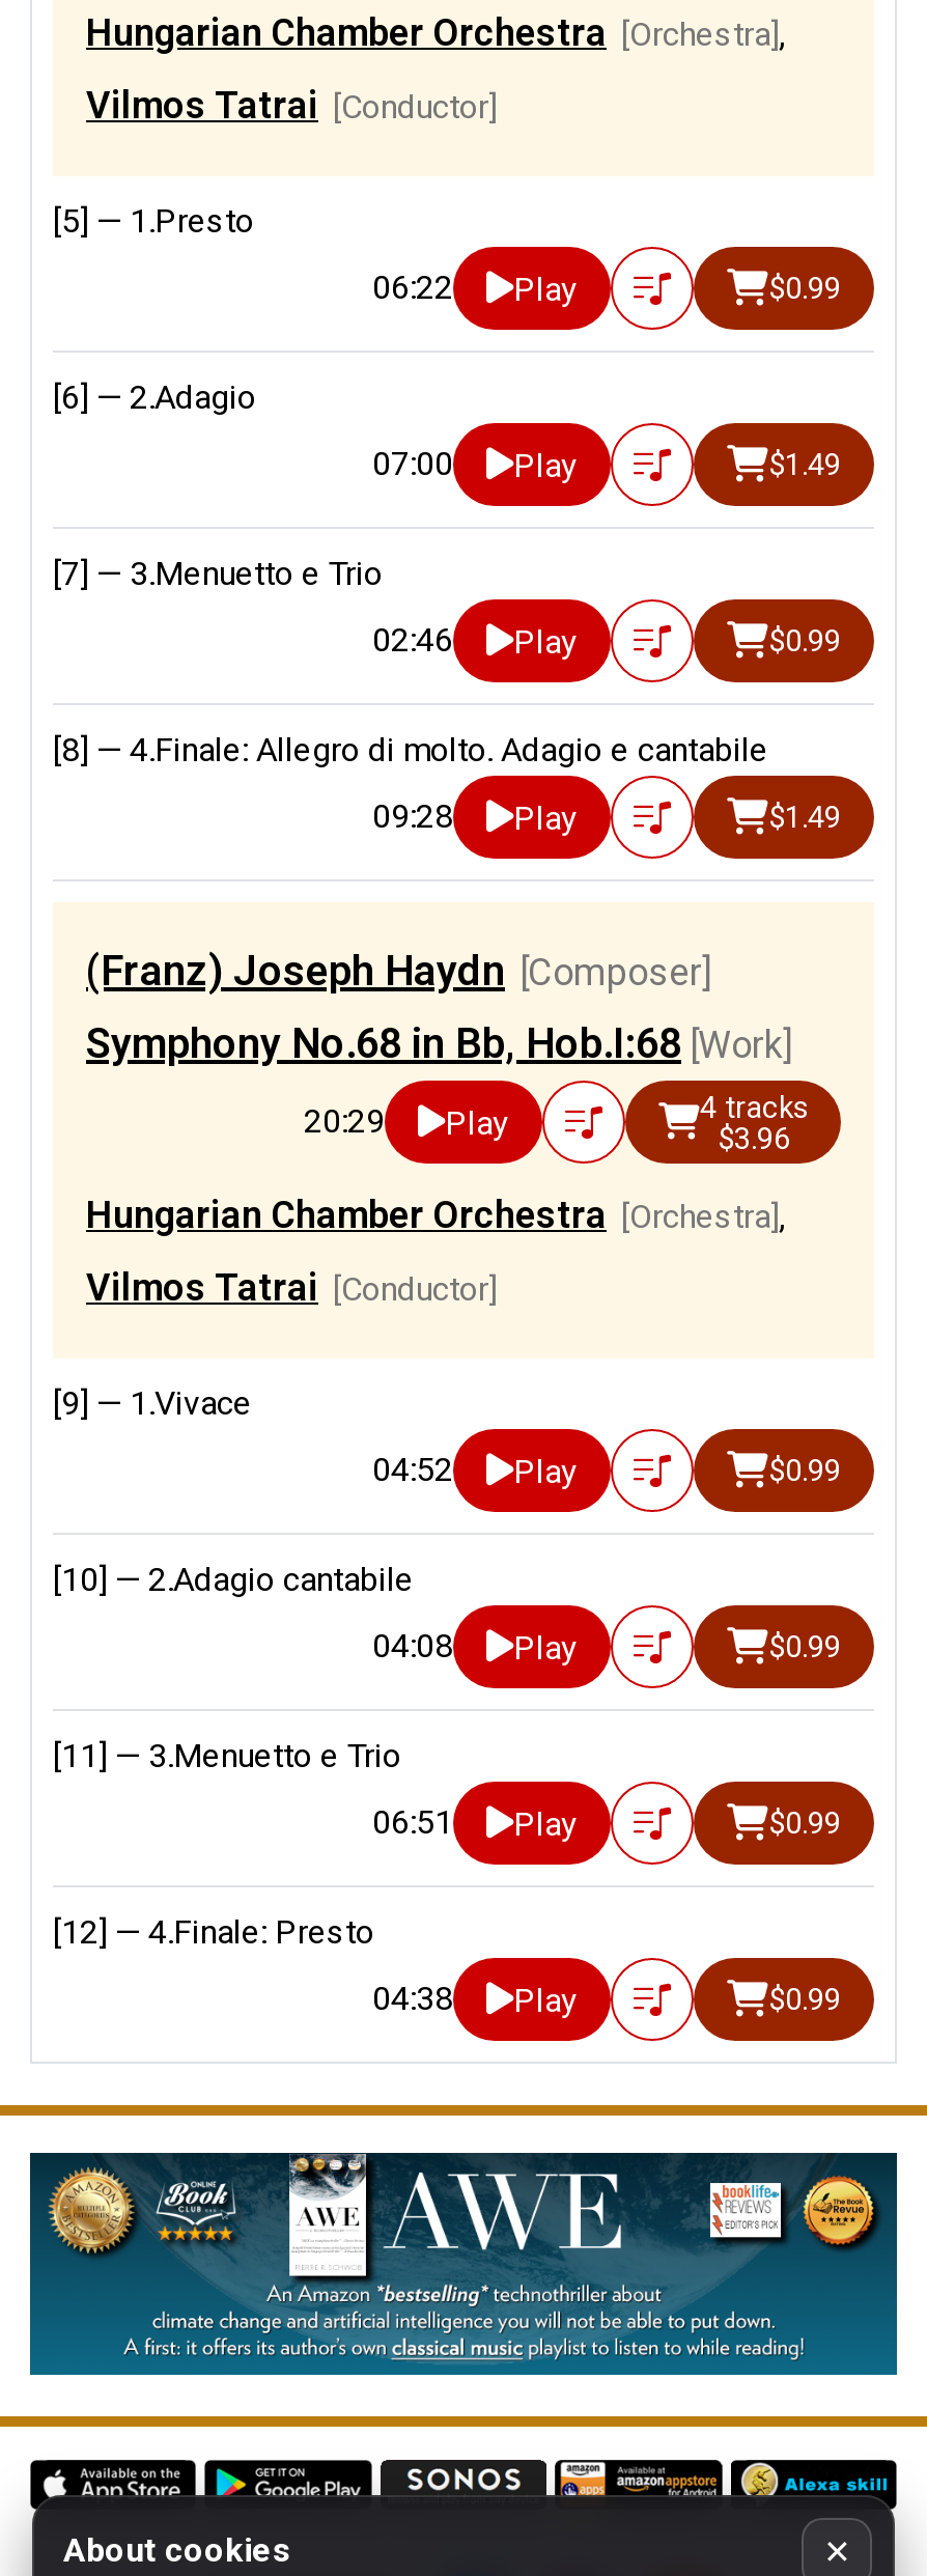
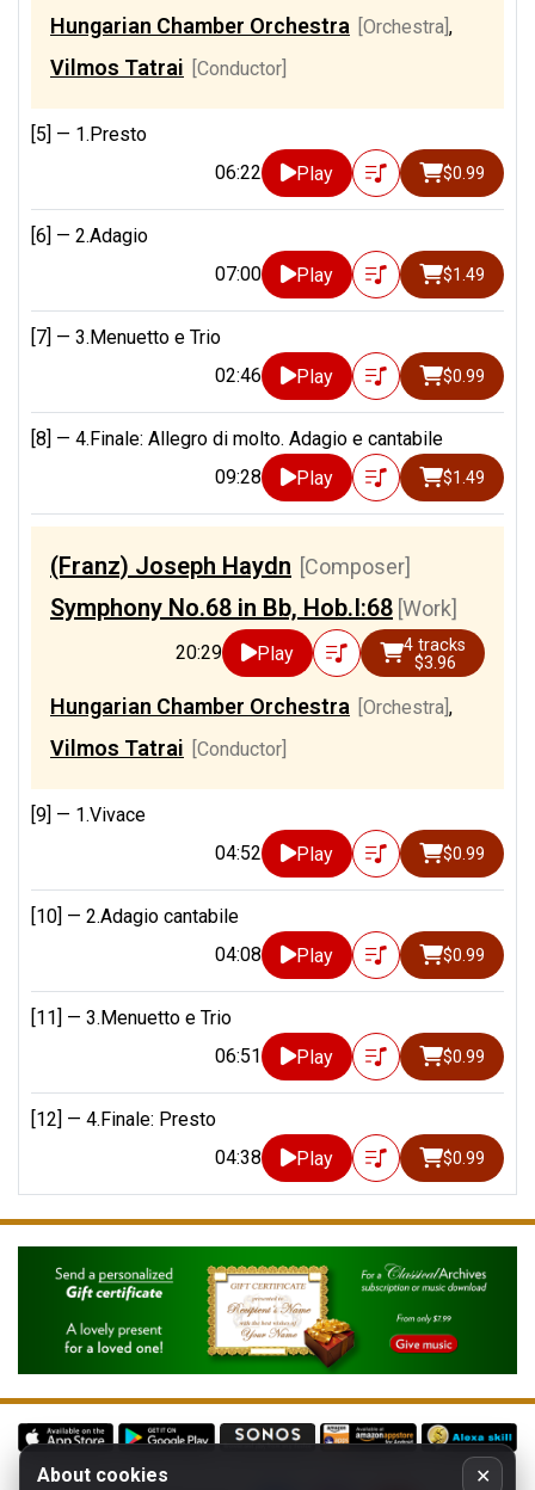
- [image]
+ [image]
